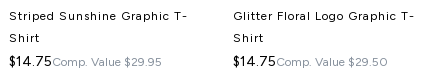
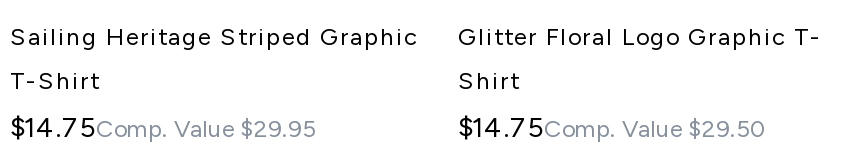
- Striped Sunshine Graphic T-
+ Sailing Heritage Striped Graphic

- Shirt
+ T-Shirt
